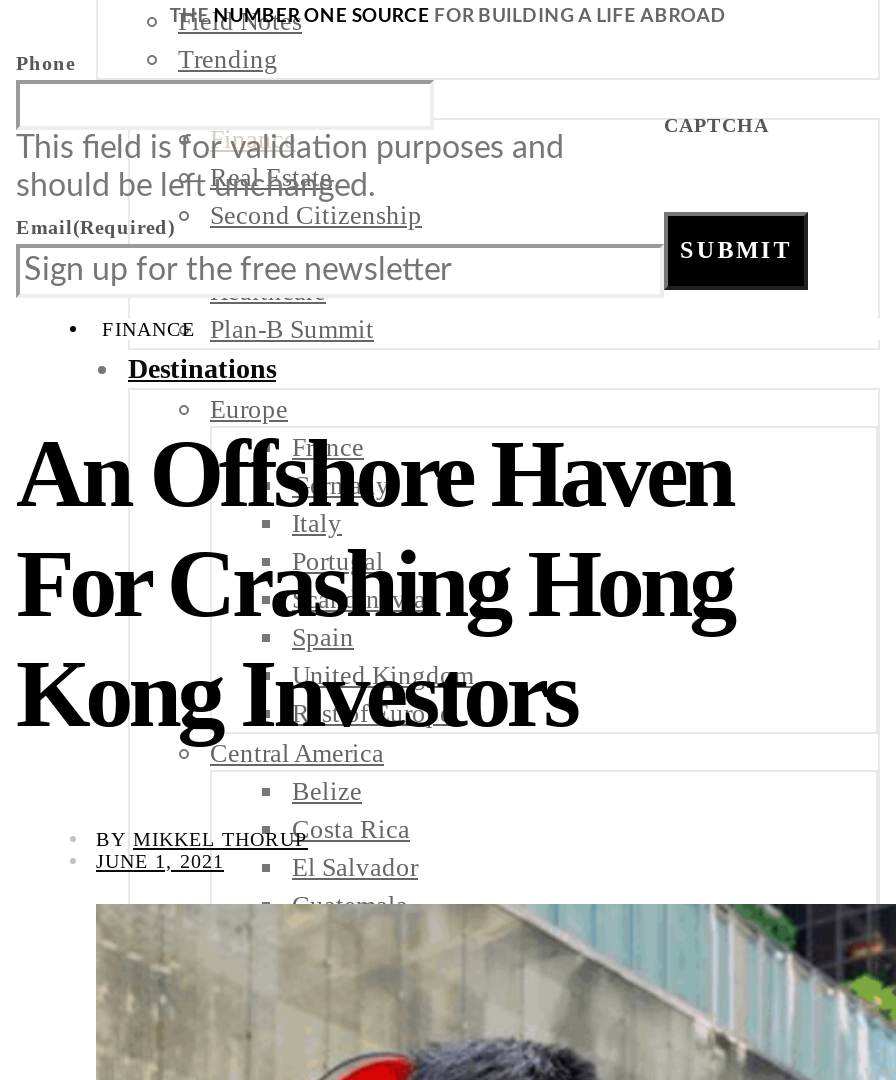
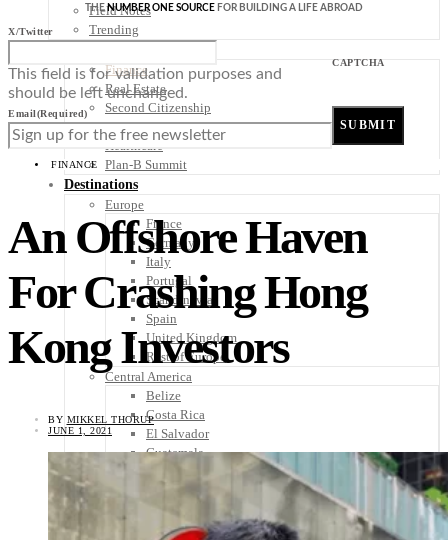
- Phone
+ X/Twitter
